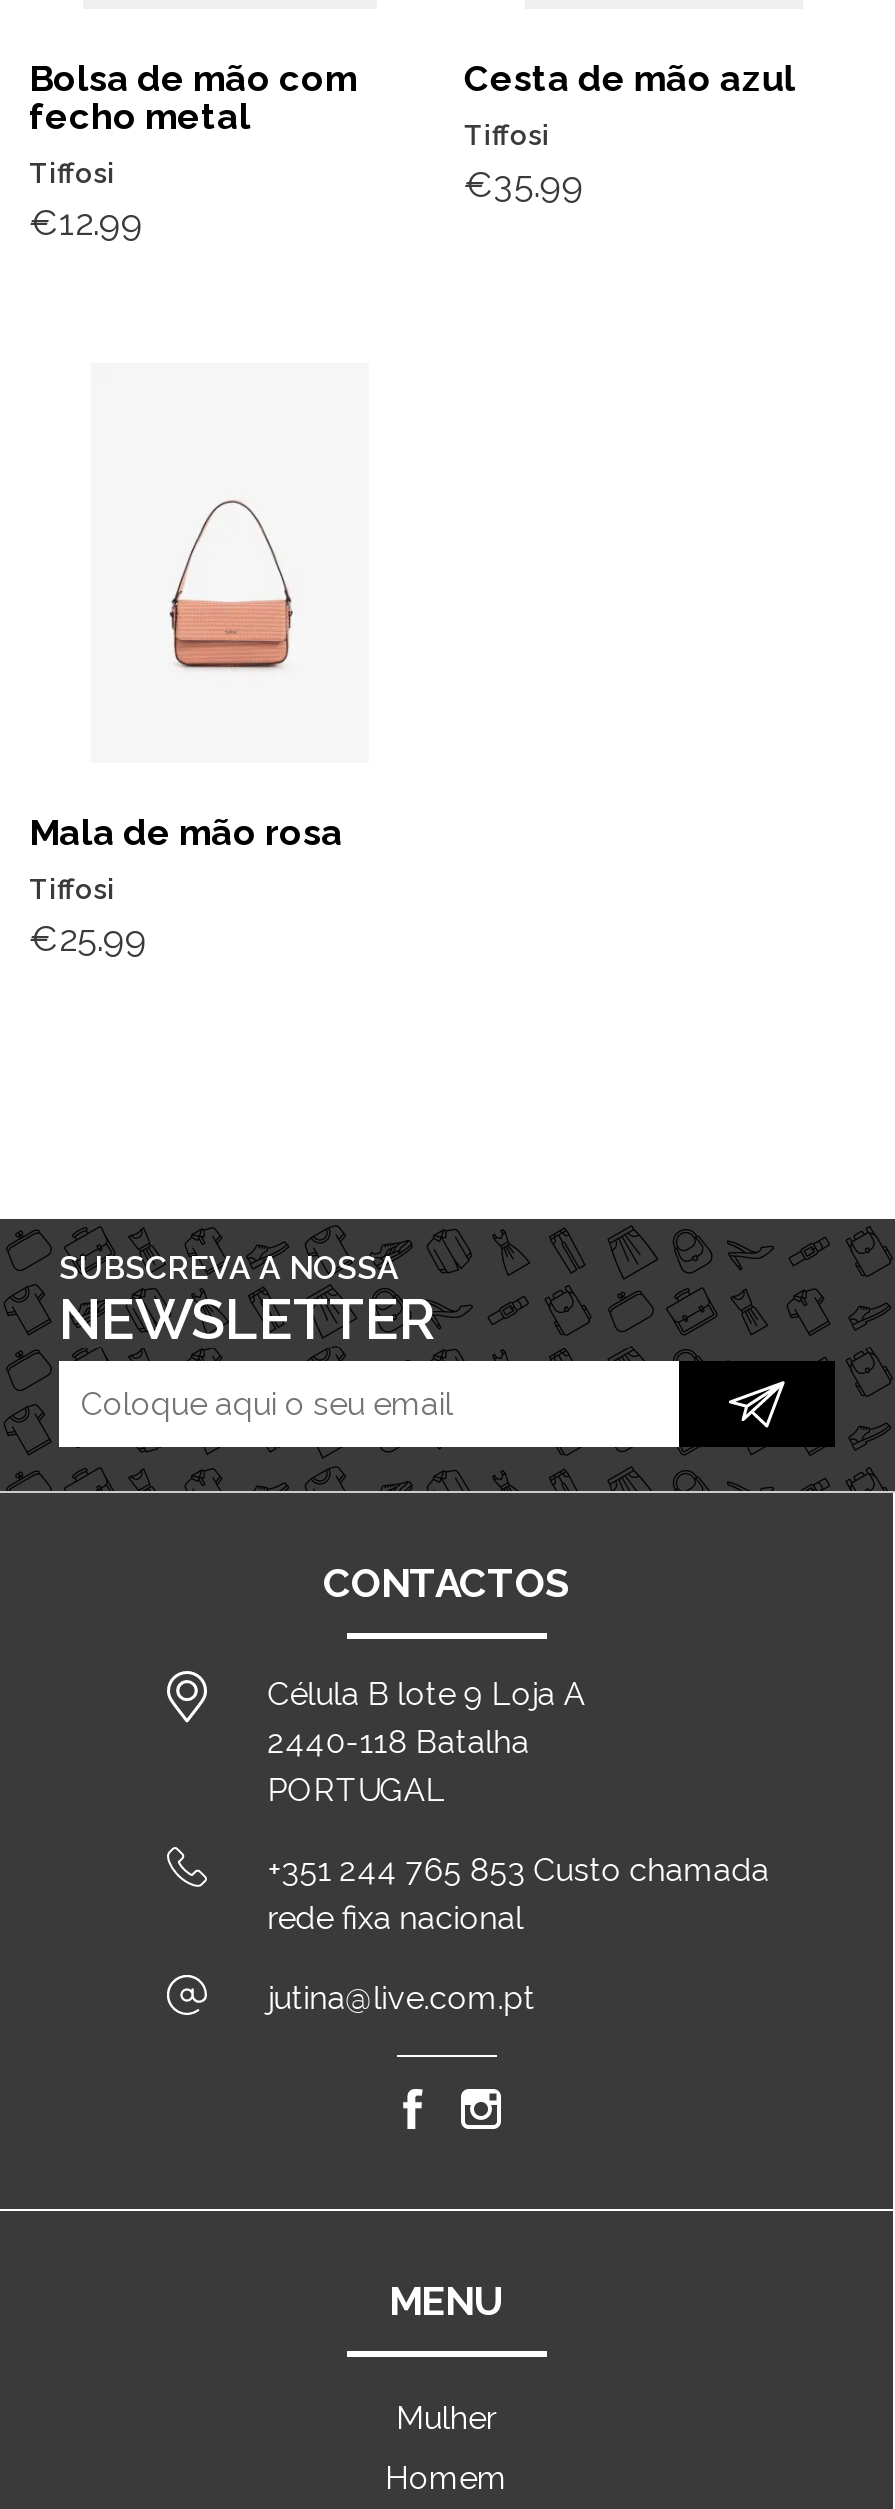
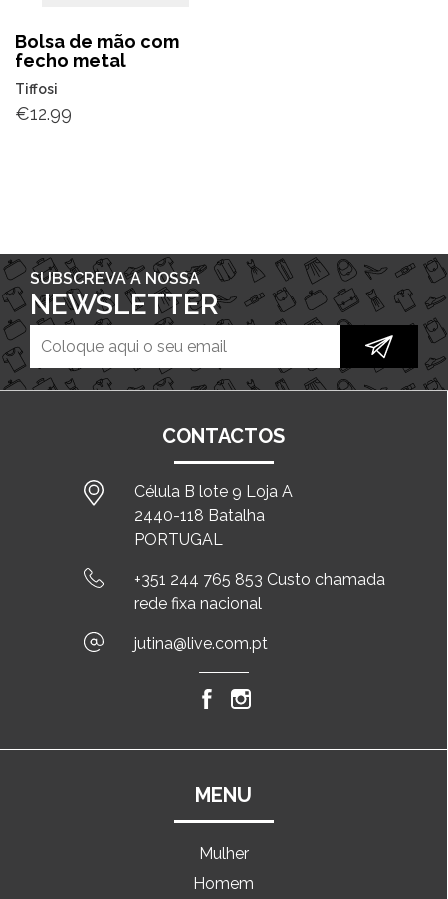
- Cesta de mão azul
- Tiffosi
- €35.99

- [image]

- Mala de mão rosa
- Tiffosi
- €25.99
